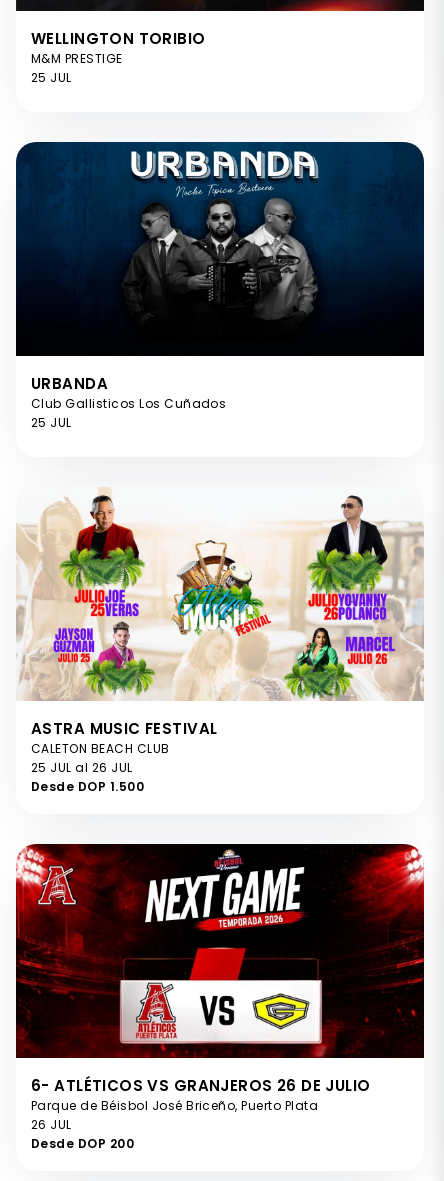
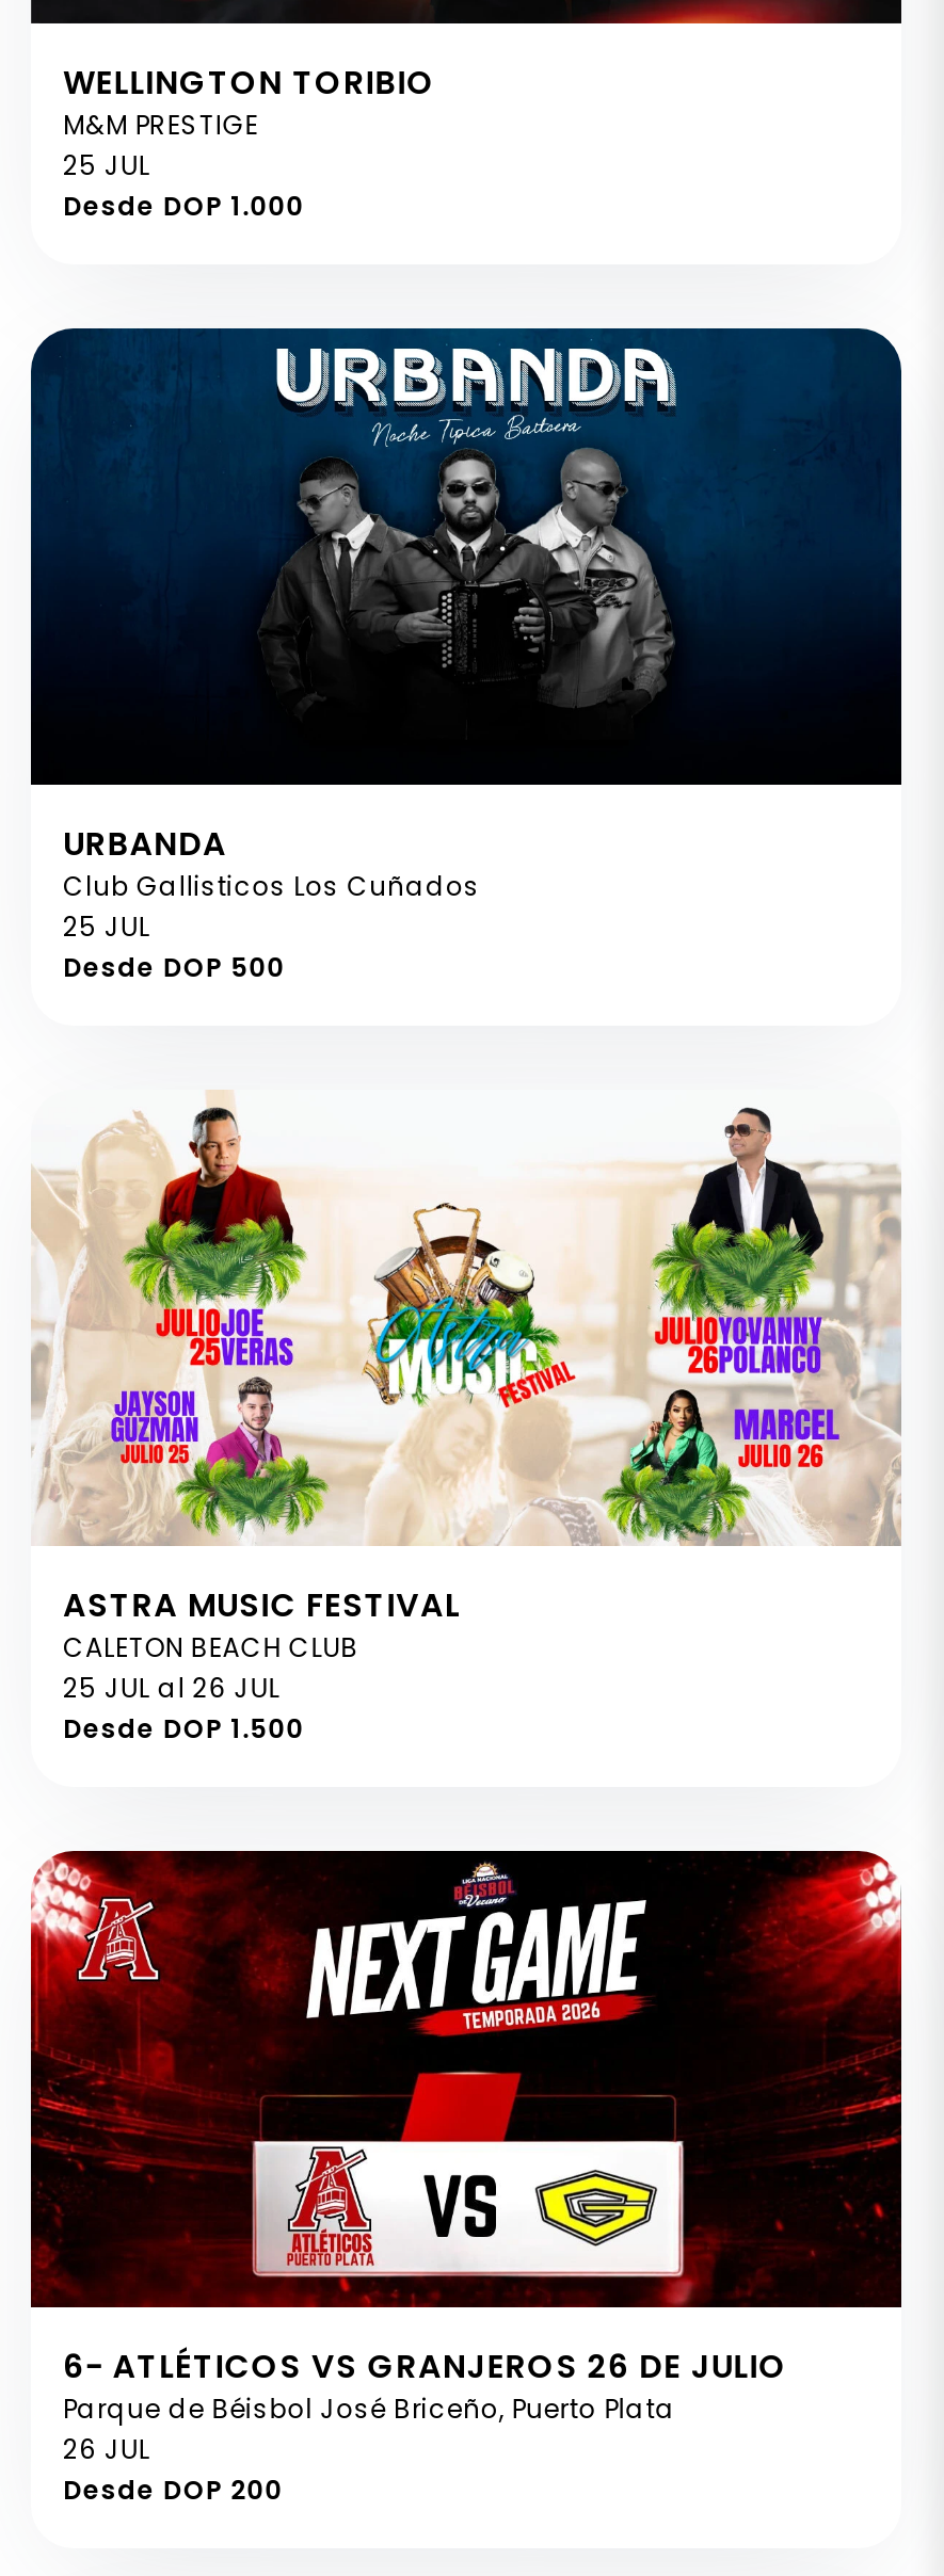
+ Desde DOP 1.000

+ Desde DOP 500
